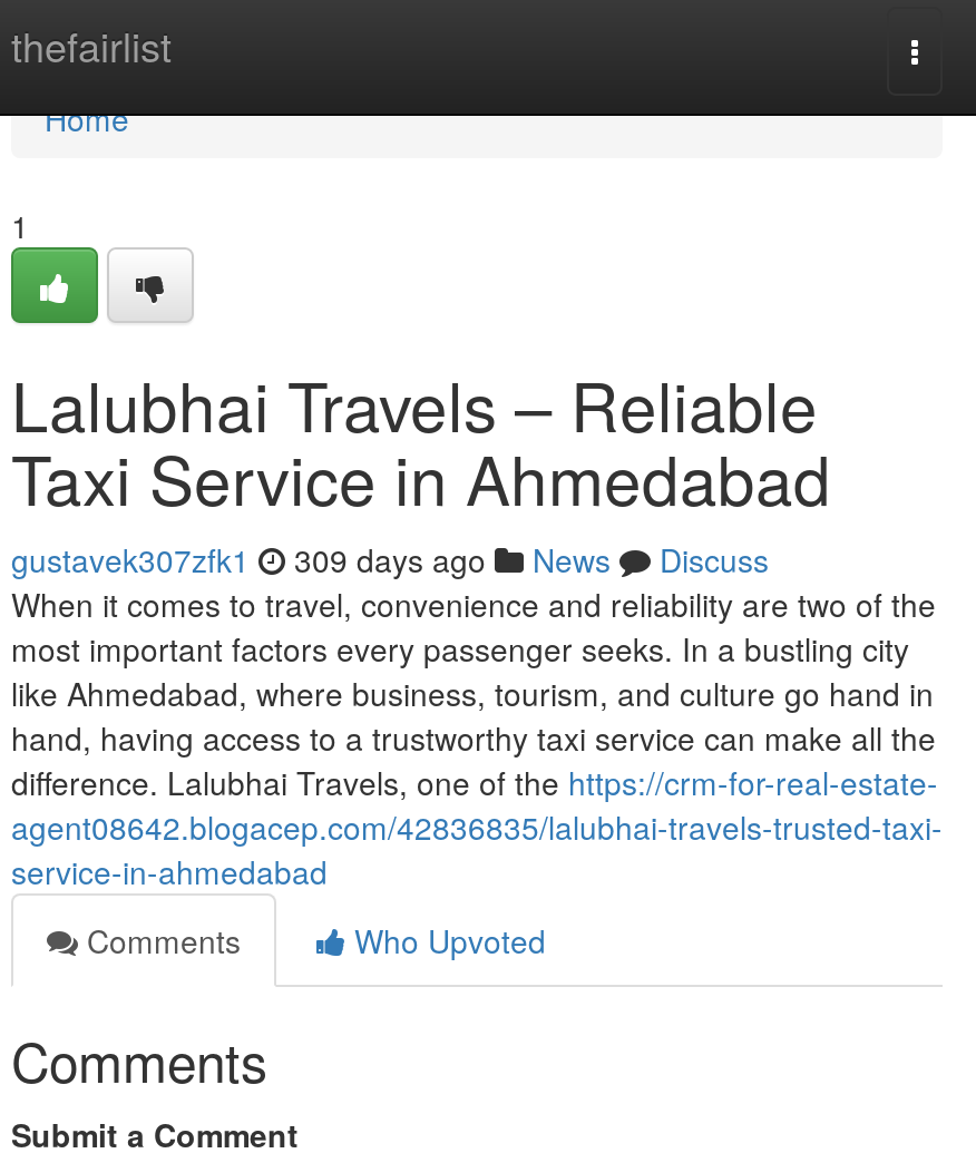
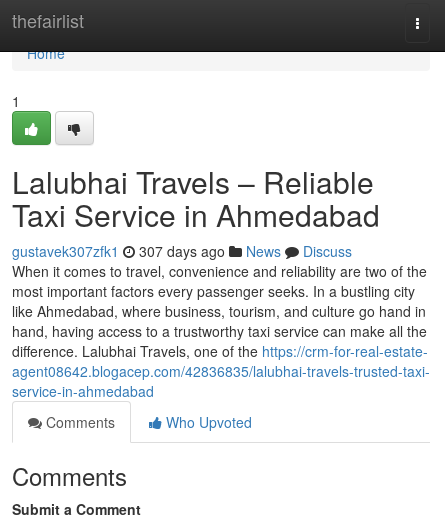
- gustavek307zfk1 309 days ago News Discuss
+ gustavek307zfk1 307 days ago News Discuss
